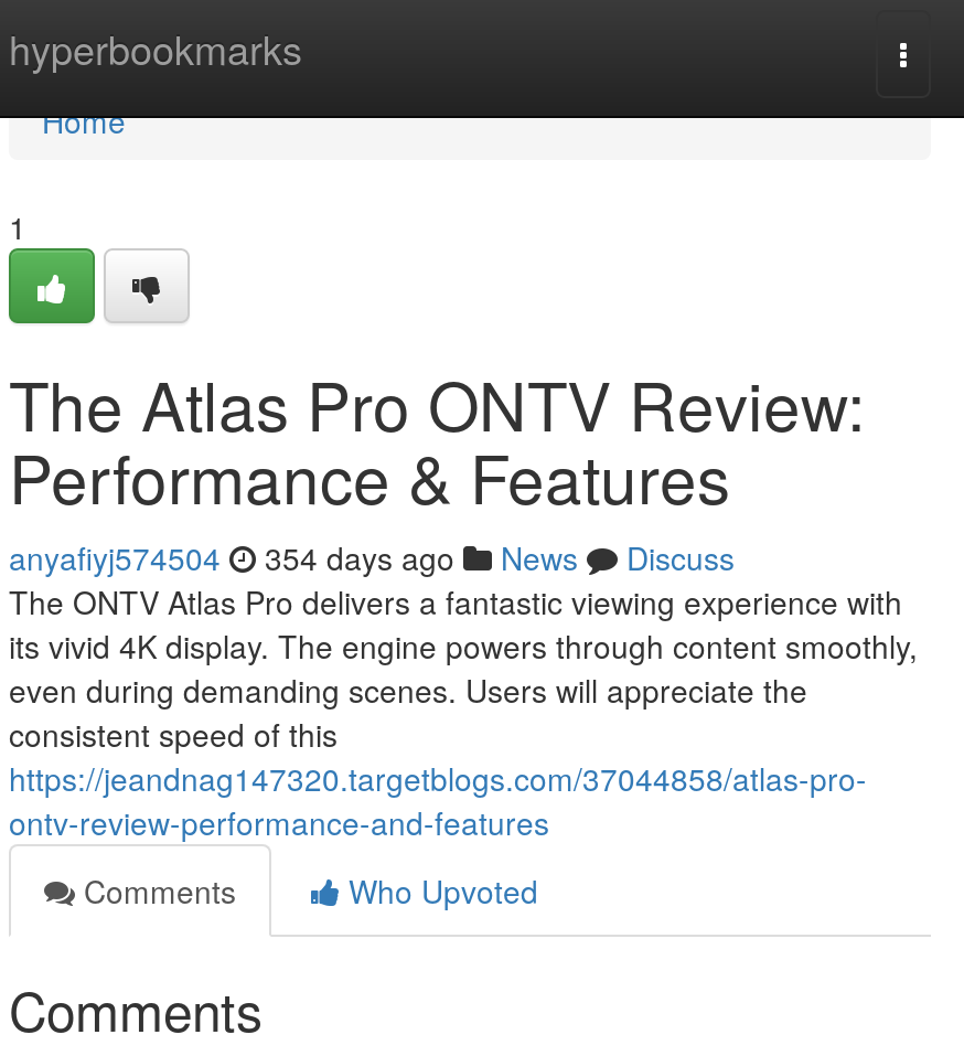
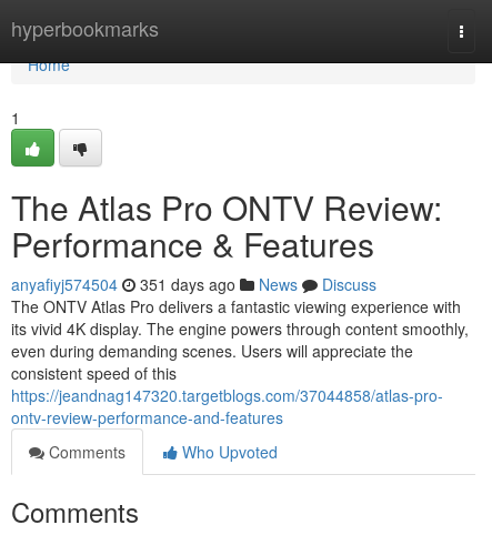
- anyafiyj574504 354 days ago News Discuss
+ anyafiyj574504 351 days ago News Discuss
